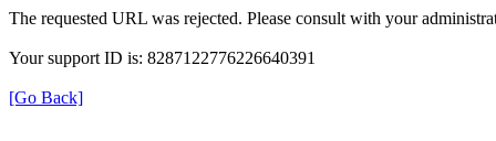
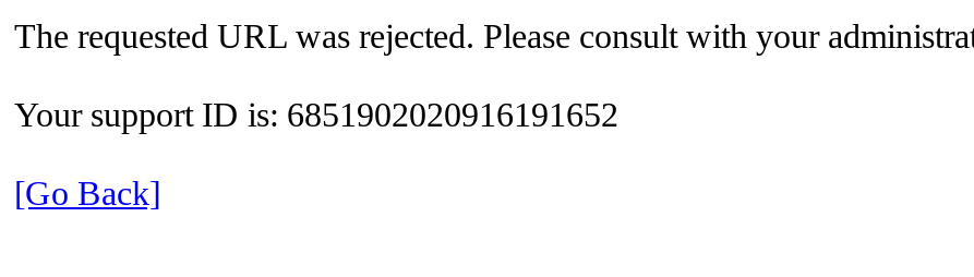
- Your support ID is: 8287122776226640391
+ Your support ID is: 6851902020916191652
